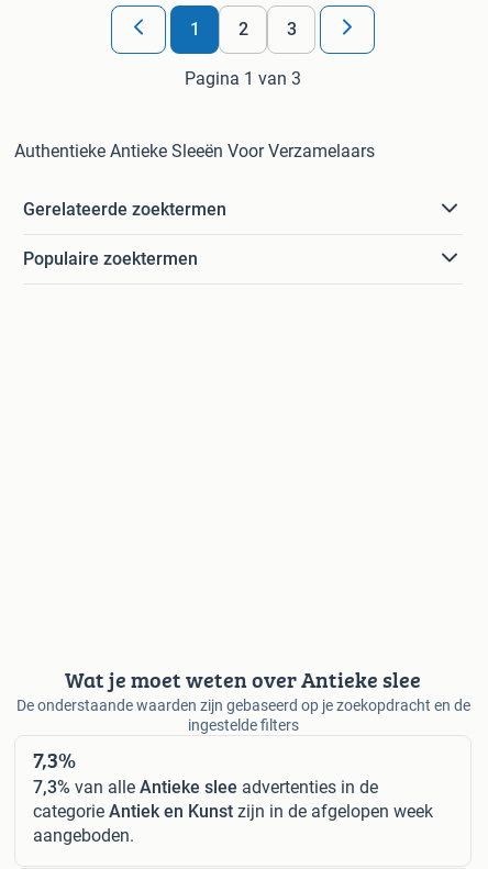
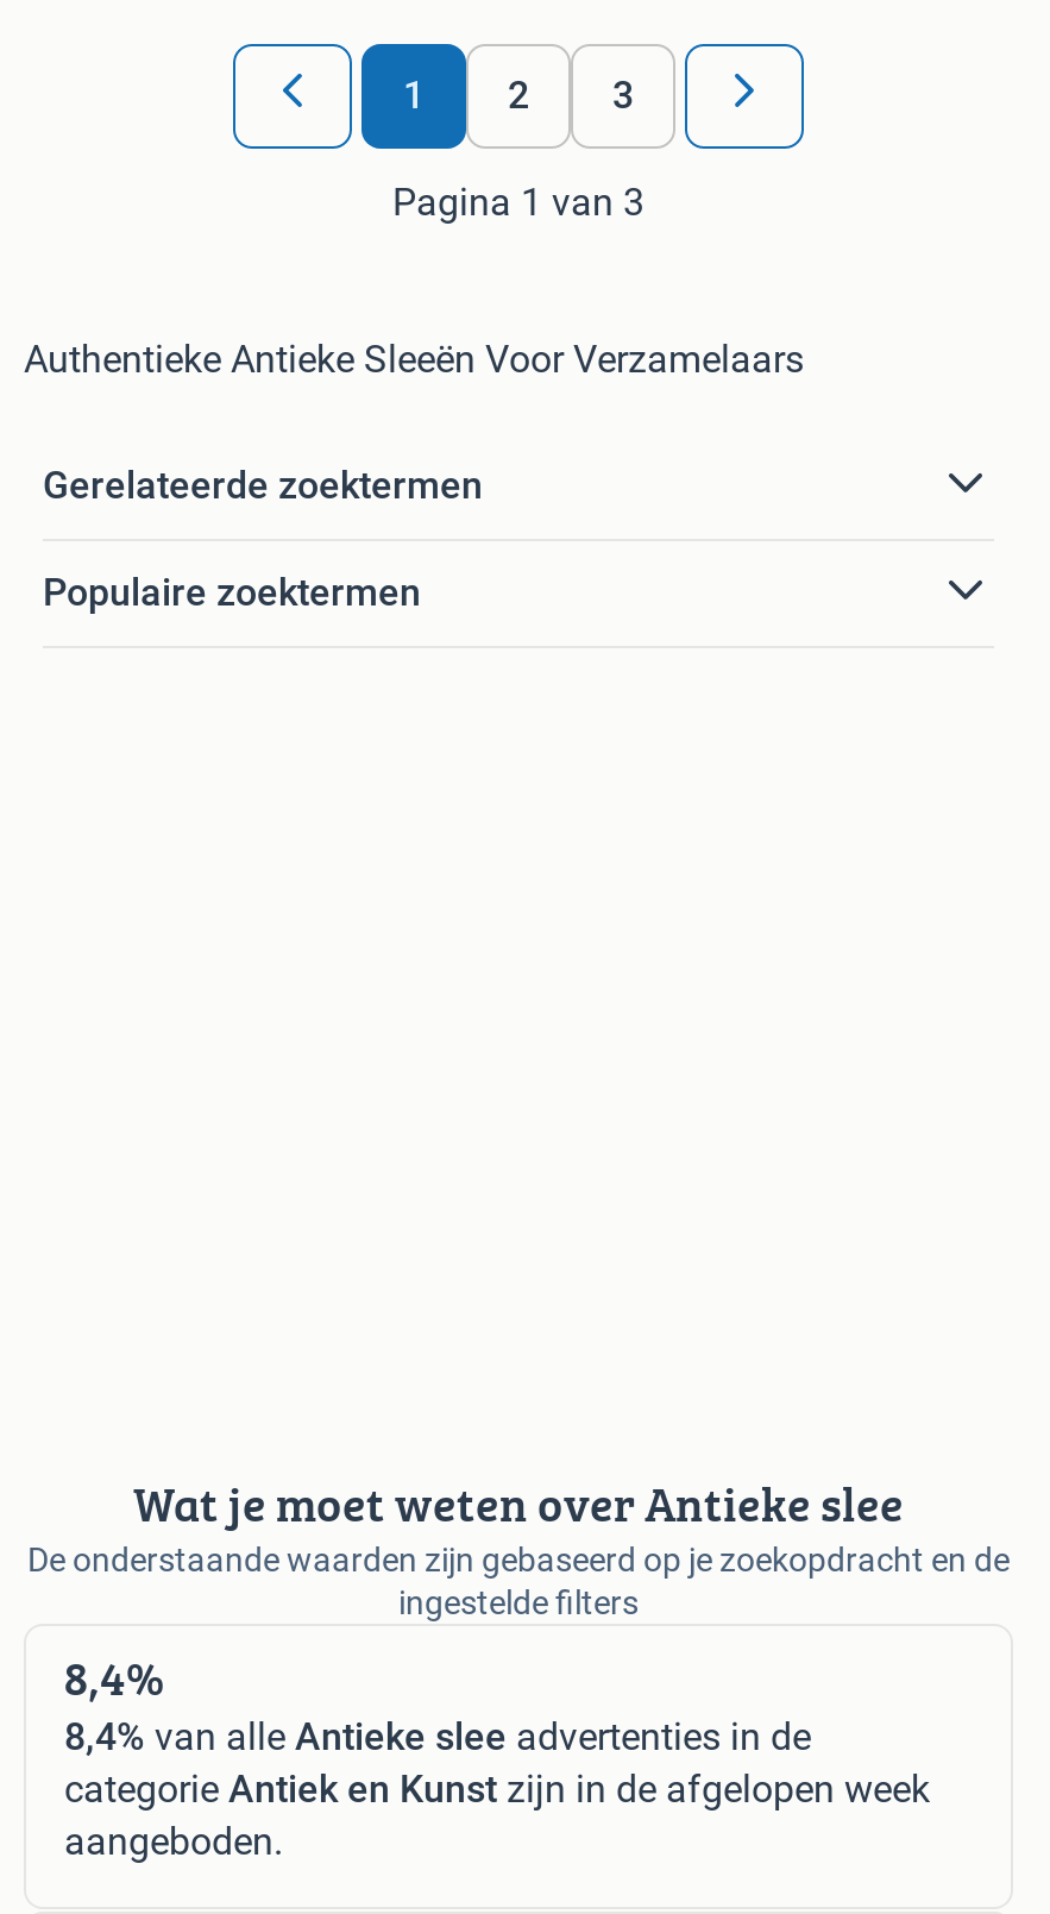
- 7,3%
+ 8,4%

- 7,3% van alle Antieke slee advertenties in de
+ 8,4% van alle Antieke slee advertenties in de
